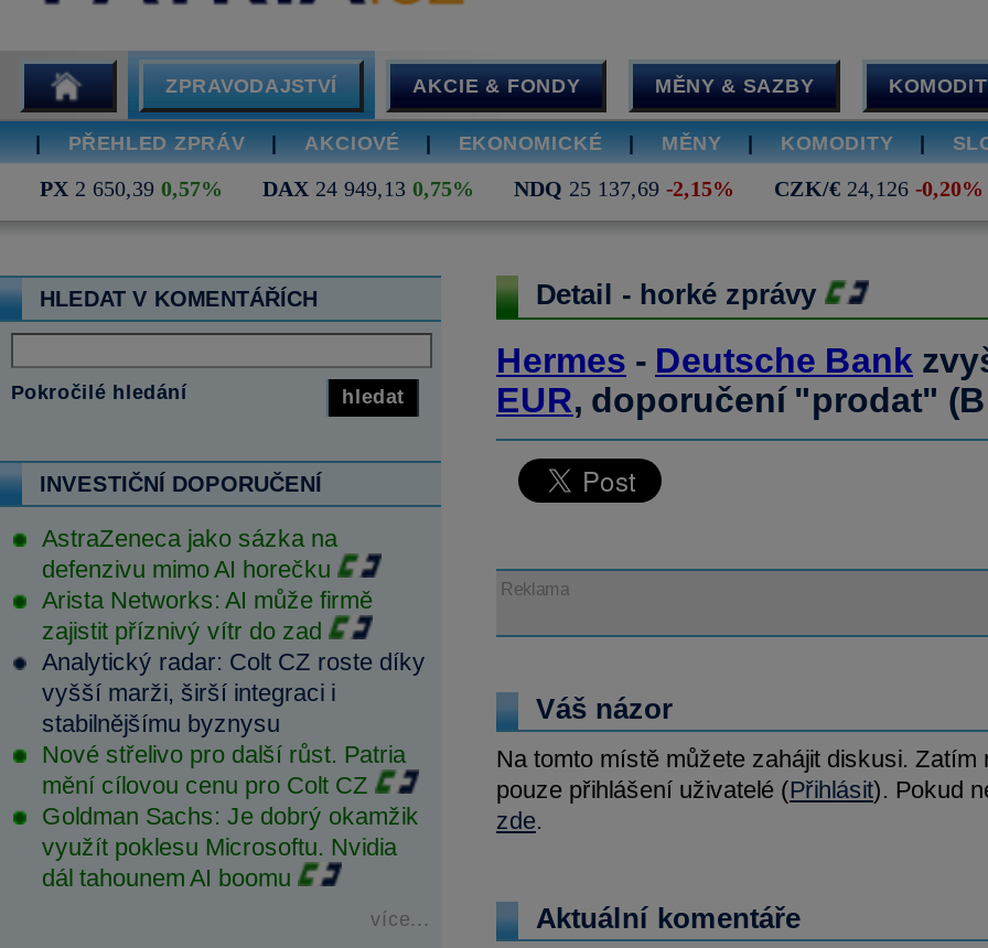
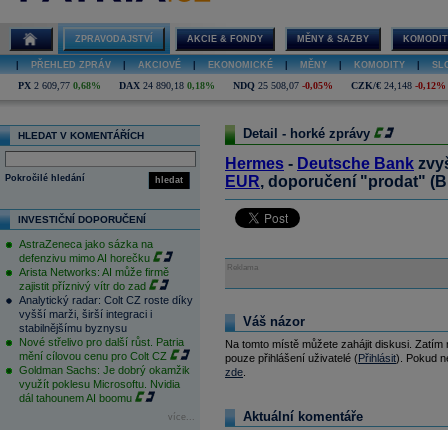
- PX 2 650,39 0,57%
+ PX 2 609,77 0,68%

- DAX 24 949,13 0,75%
+ DAX 24 890,18 0,18%

- NDQ 25 137,69 -2,15%
+ NDQ 25 508,07 -0,05%

- CZK/€ 24,126 -0,20%
+ CZK/€ 24,148 -0,12%
